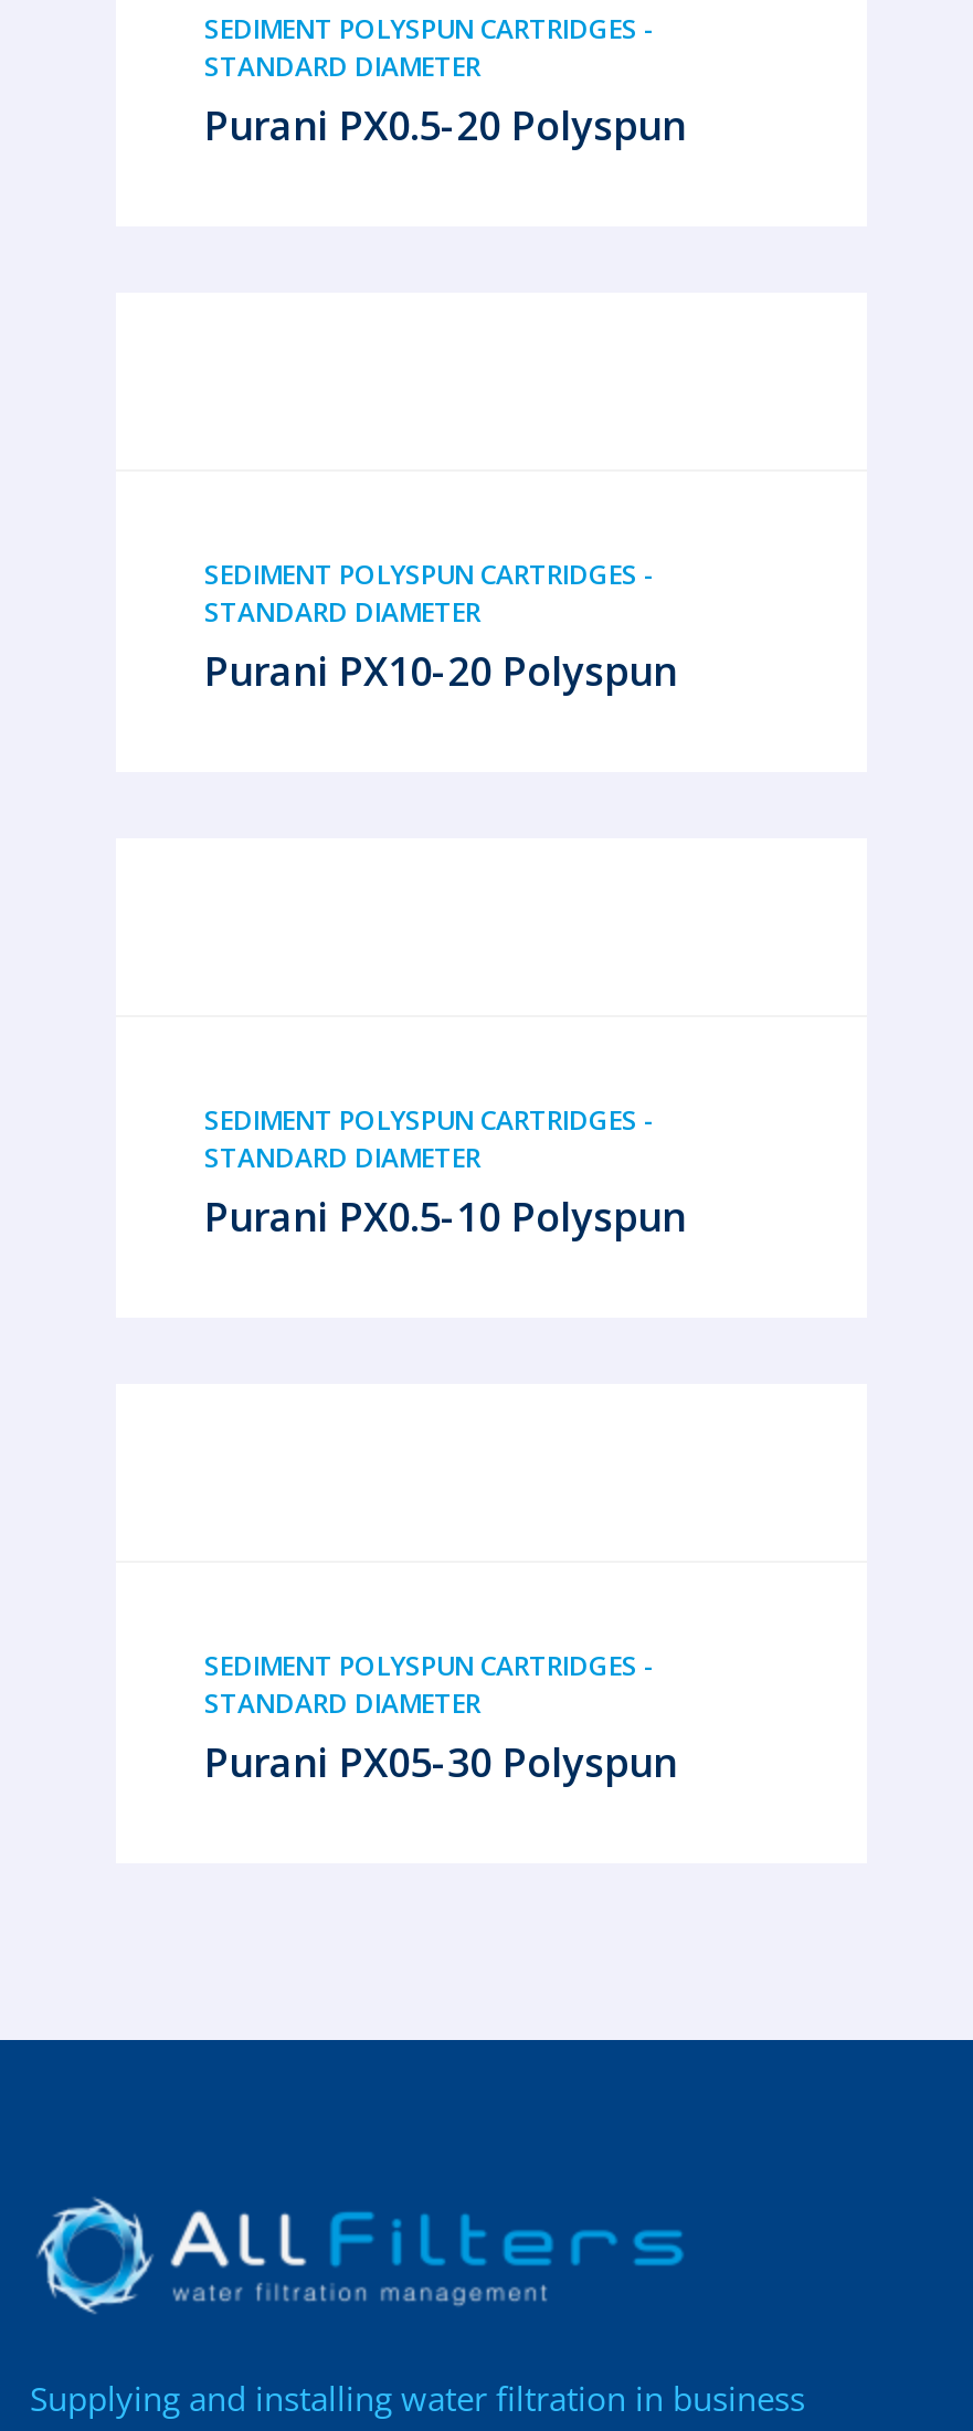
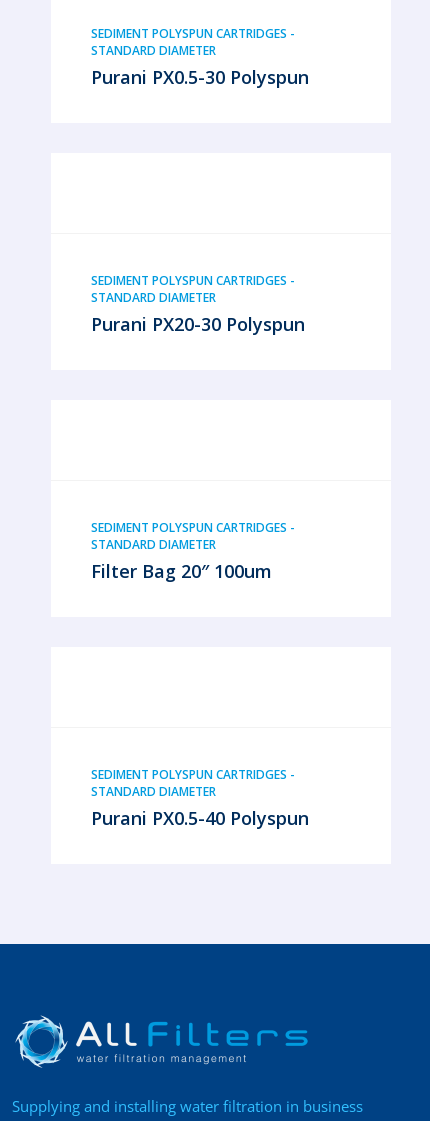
- Purani PX0.5-20 Polyspun
+ Purani PX0.5-30 Polyspun

- Purani PX10-20 Polyspun
+ Purani PX20-30 Polyspun

- Purani PX0.5-10 Polyspun
+ Filter Bag 20″ 100um

- Purani PX05-30 Polyspun
+ Purani PX0.5-40 Polyspun
